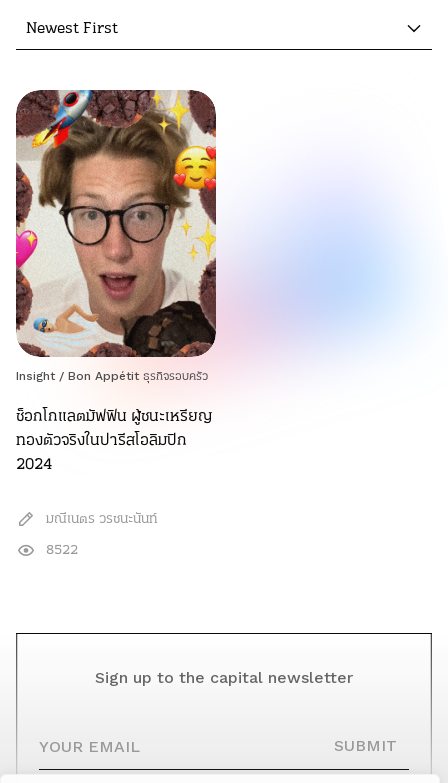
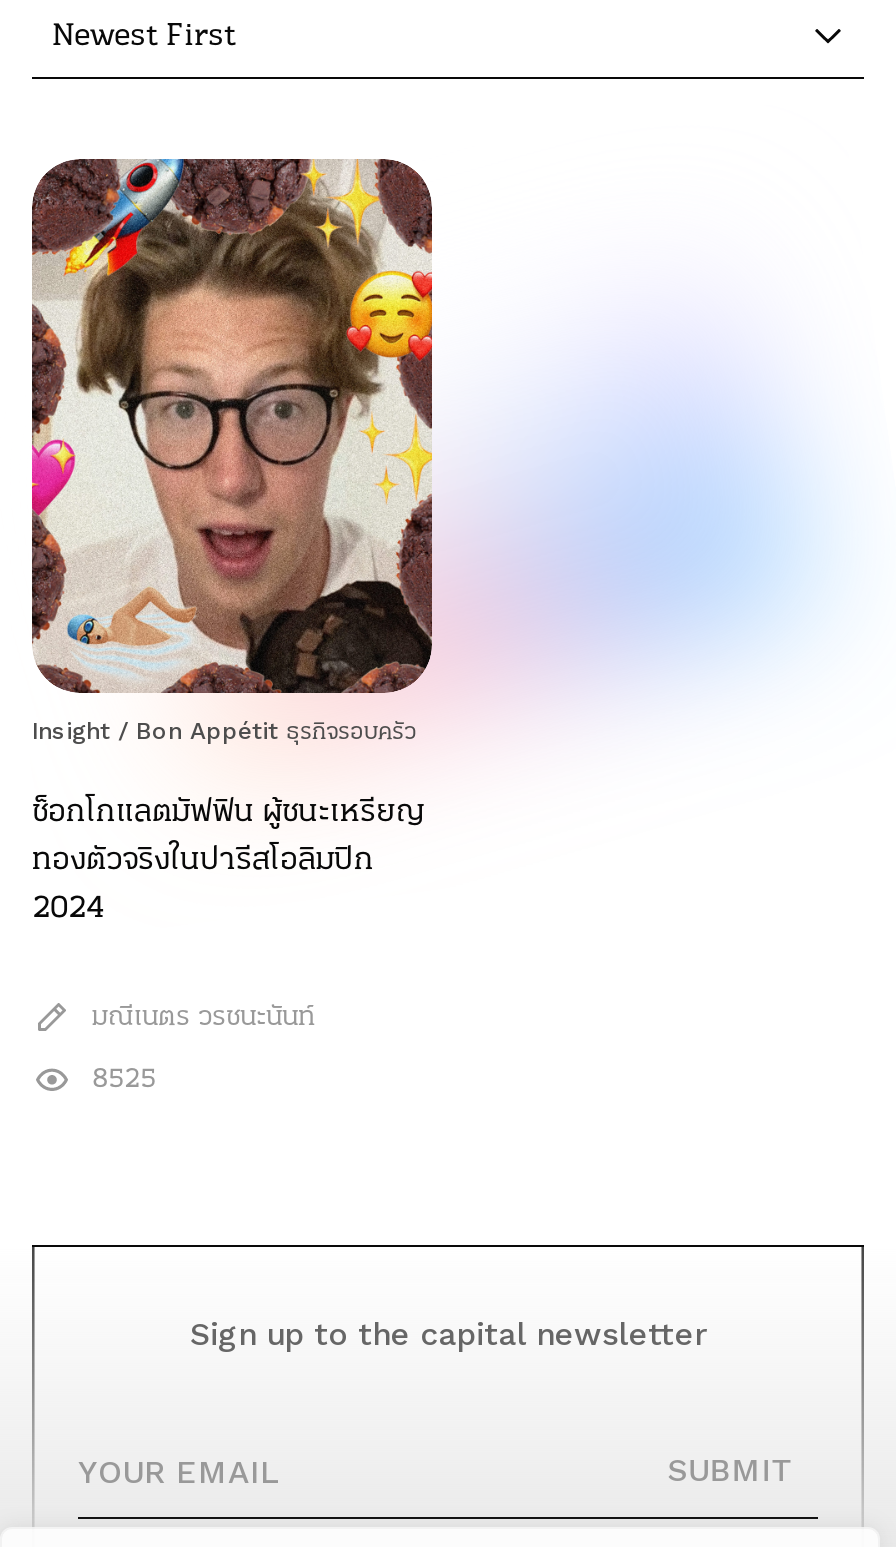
- 8522
+ 8525
